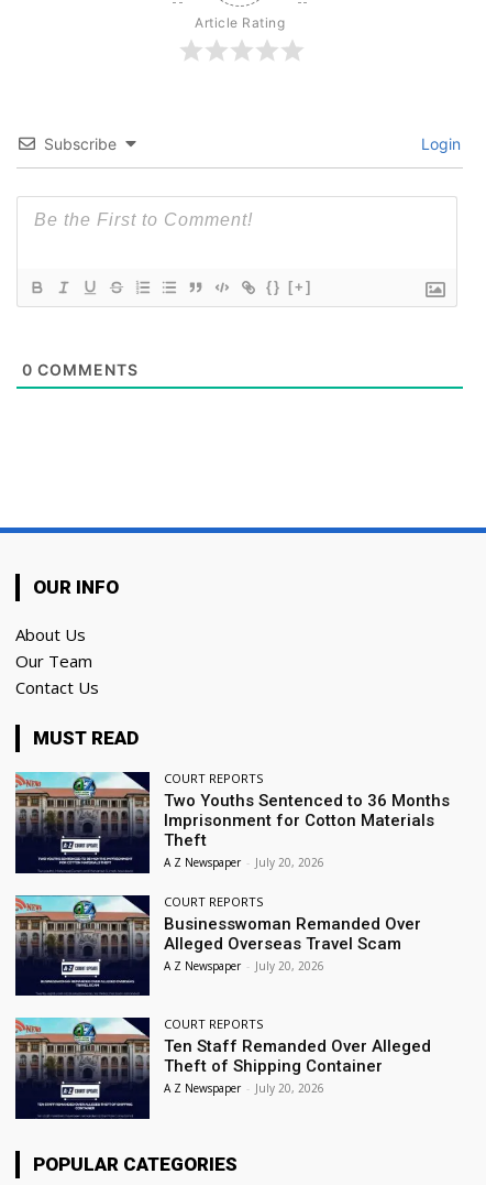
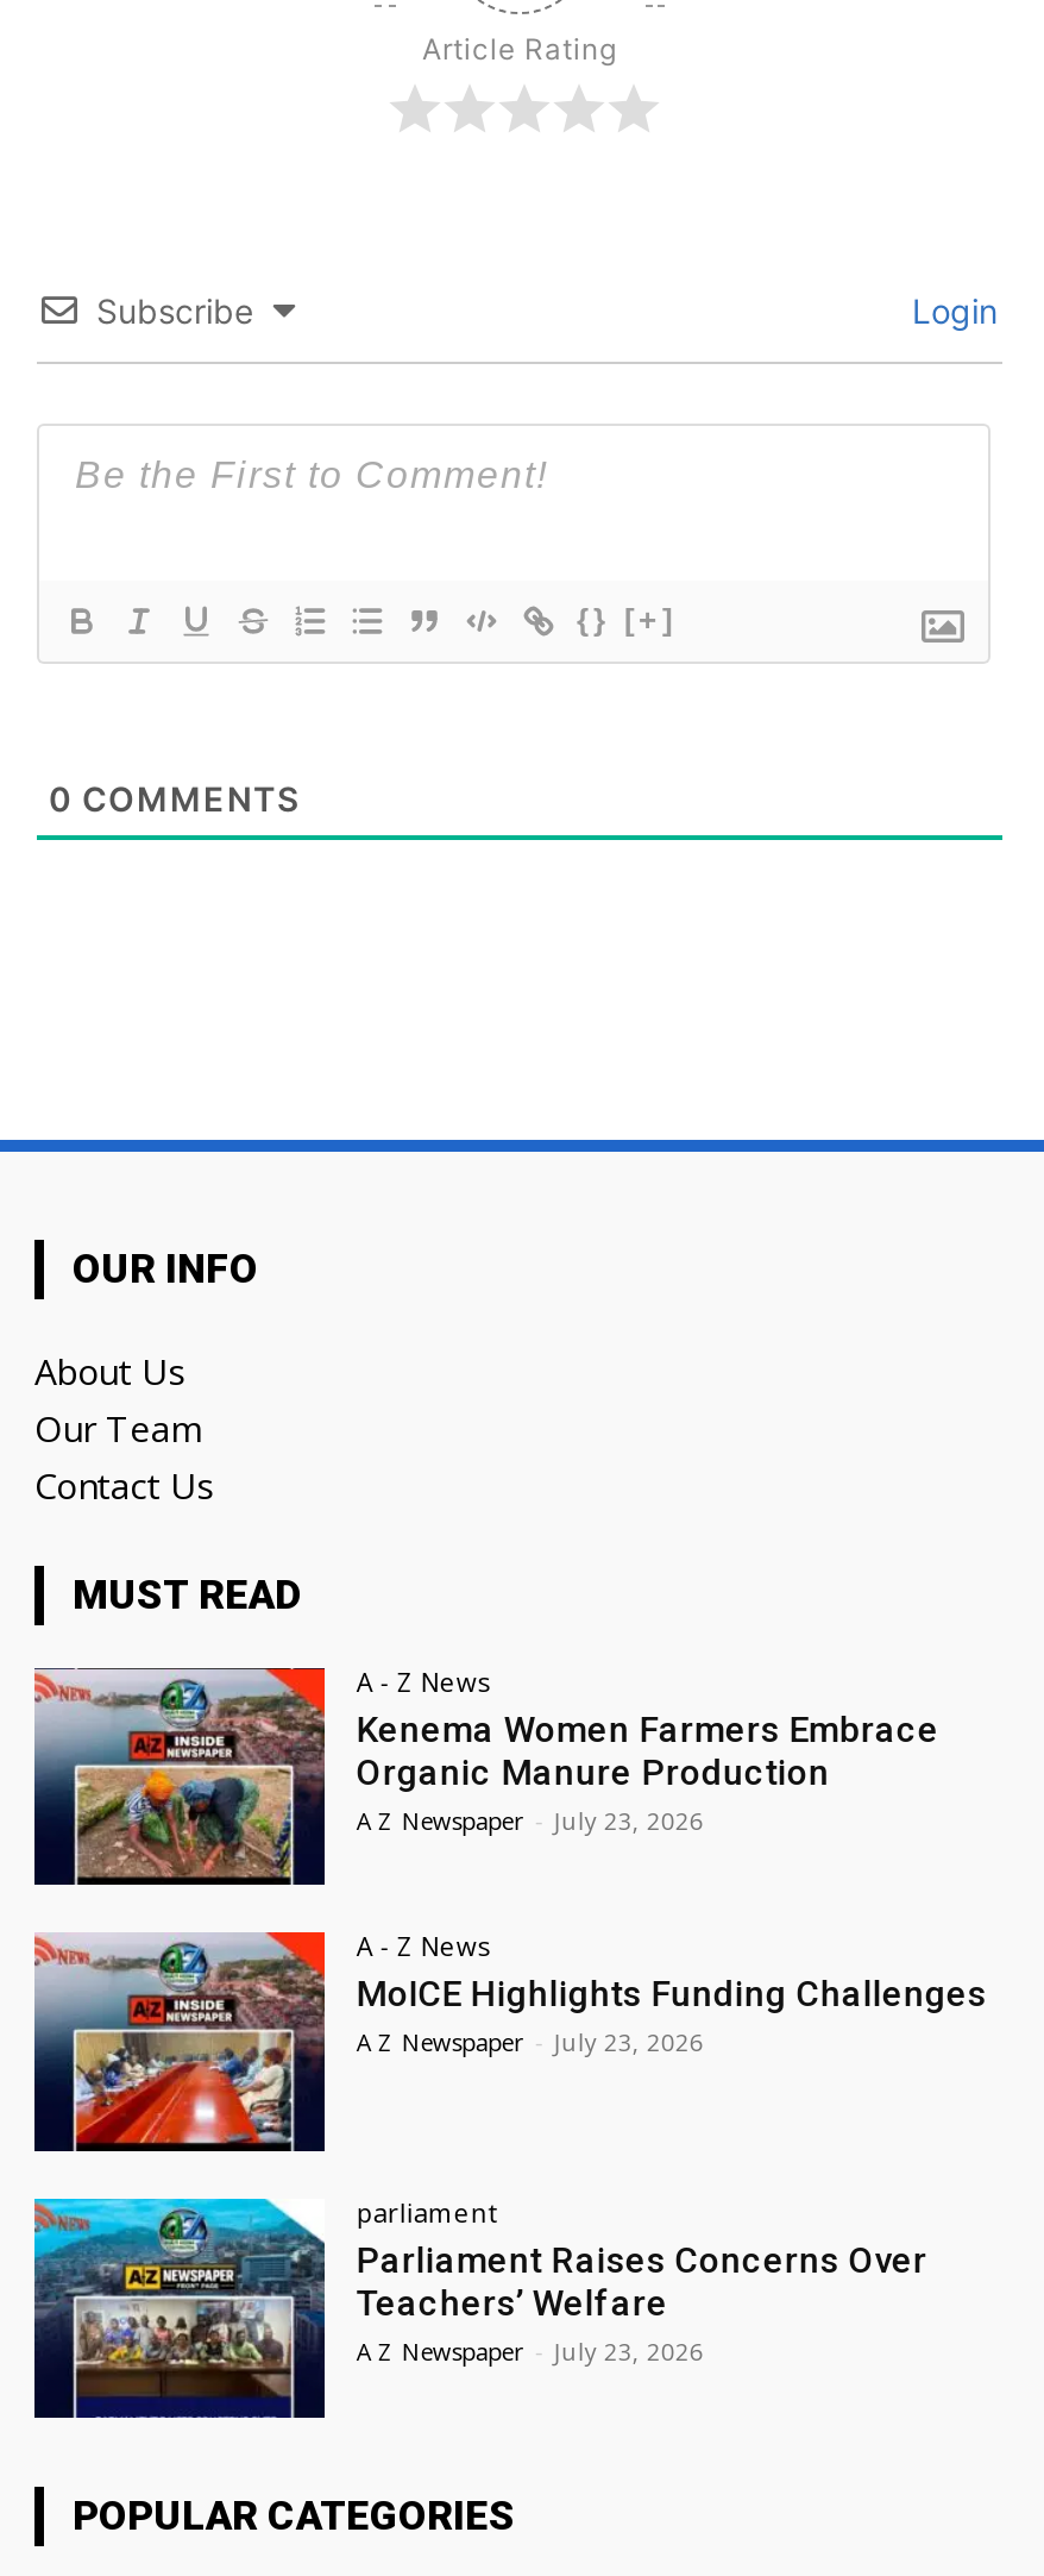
- [image]
- COURT REPORTS
- Two Youths Sentenced to 36 Months
- Imprisonment for Cotton Materials
- Theft
- A Z Newspaper - July 20, 2026
+ [image]
+ A - Z News
+ Kenema Women Farmers Embrace
+ Organic Manure Production
+ A Z Newspaper - July 23, 2026

- [image]
- COURT REPORTS
- Businesswoman Remanded Over
- Alleged Overseas Travel Scam
- A Z Newspaper - July 20, 2026
+ [image]
+ A - Z News
+ MoICE Highlights Funding Challenges
+ A Z Newspaper - July 23, 2026

- [image]
- COURT REPORTS
- Ten Staff Remanded Over Alleged
- Theft of Shipping Container
- A Z Newspaper - July 20, 2026
+ [image]
+ parliament
+ Parliament Raises Concerns Over
+ Teachers’ Welfare
+ A Z Newspaper - July 23, 2026
